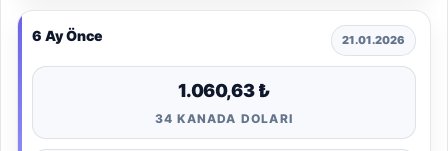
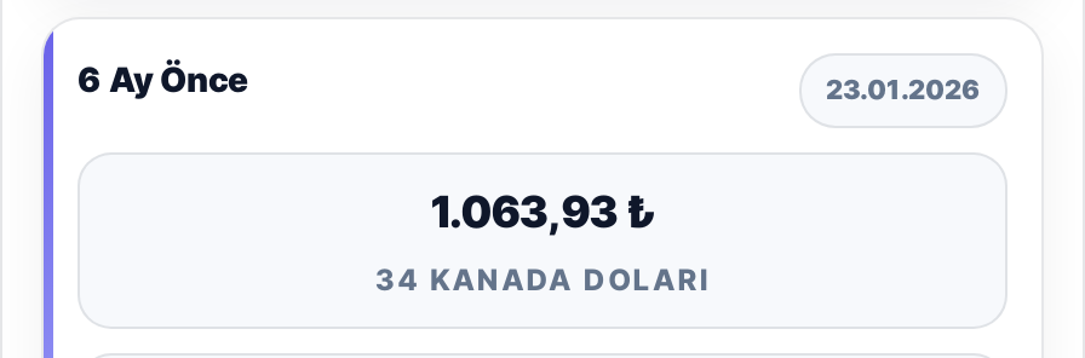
- 21.01.2026
+ 23.01.2026

- 1.060,63 ₺
+ 1.063,93 ₺
